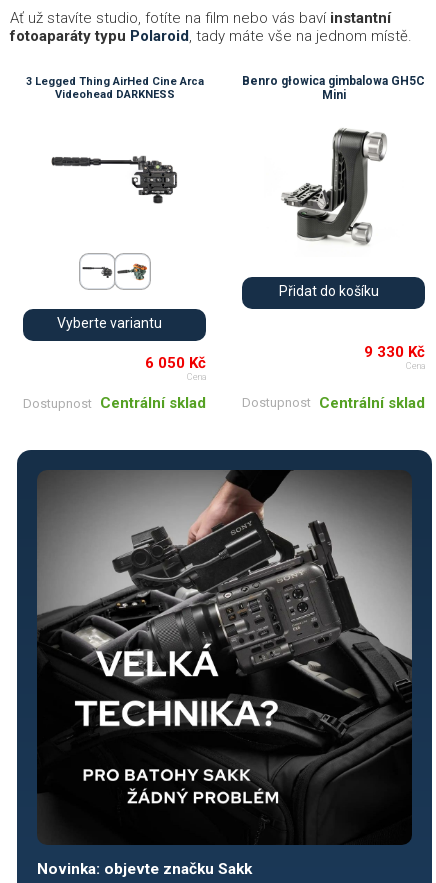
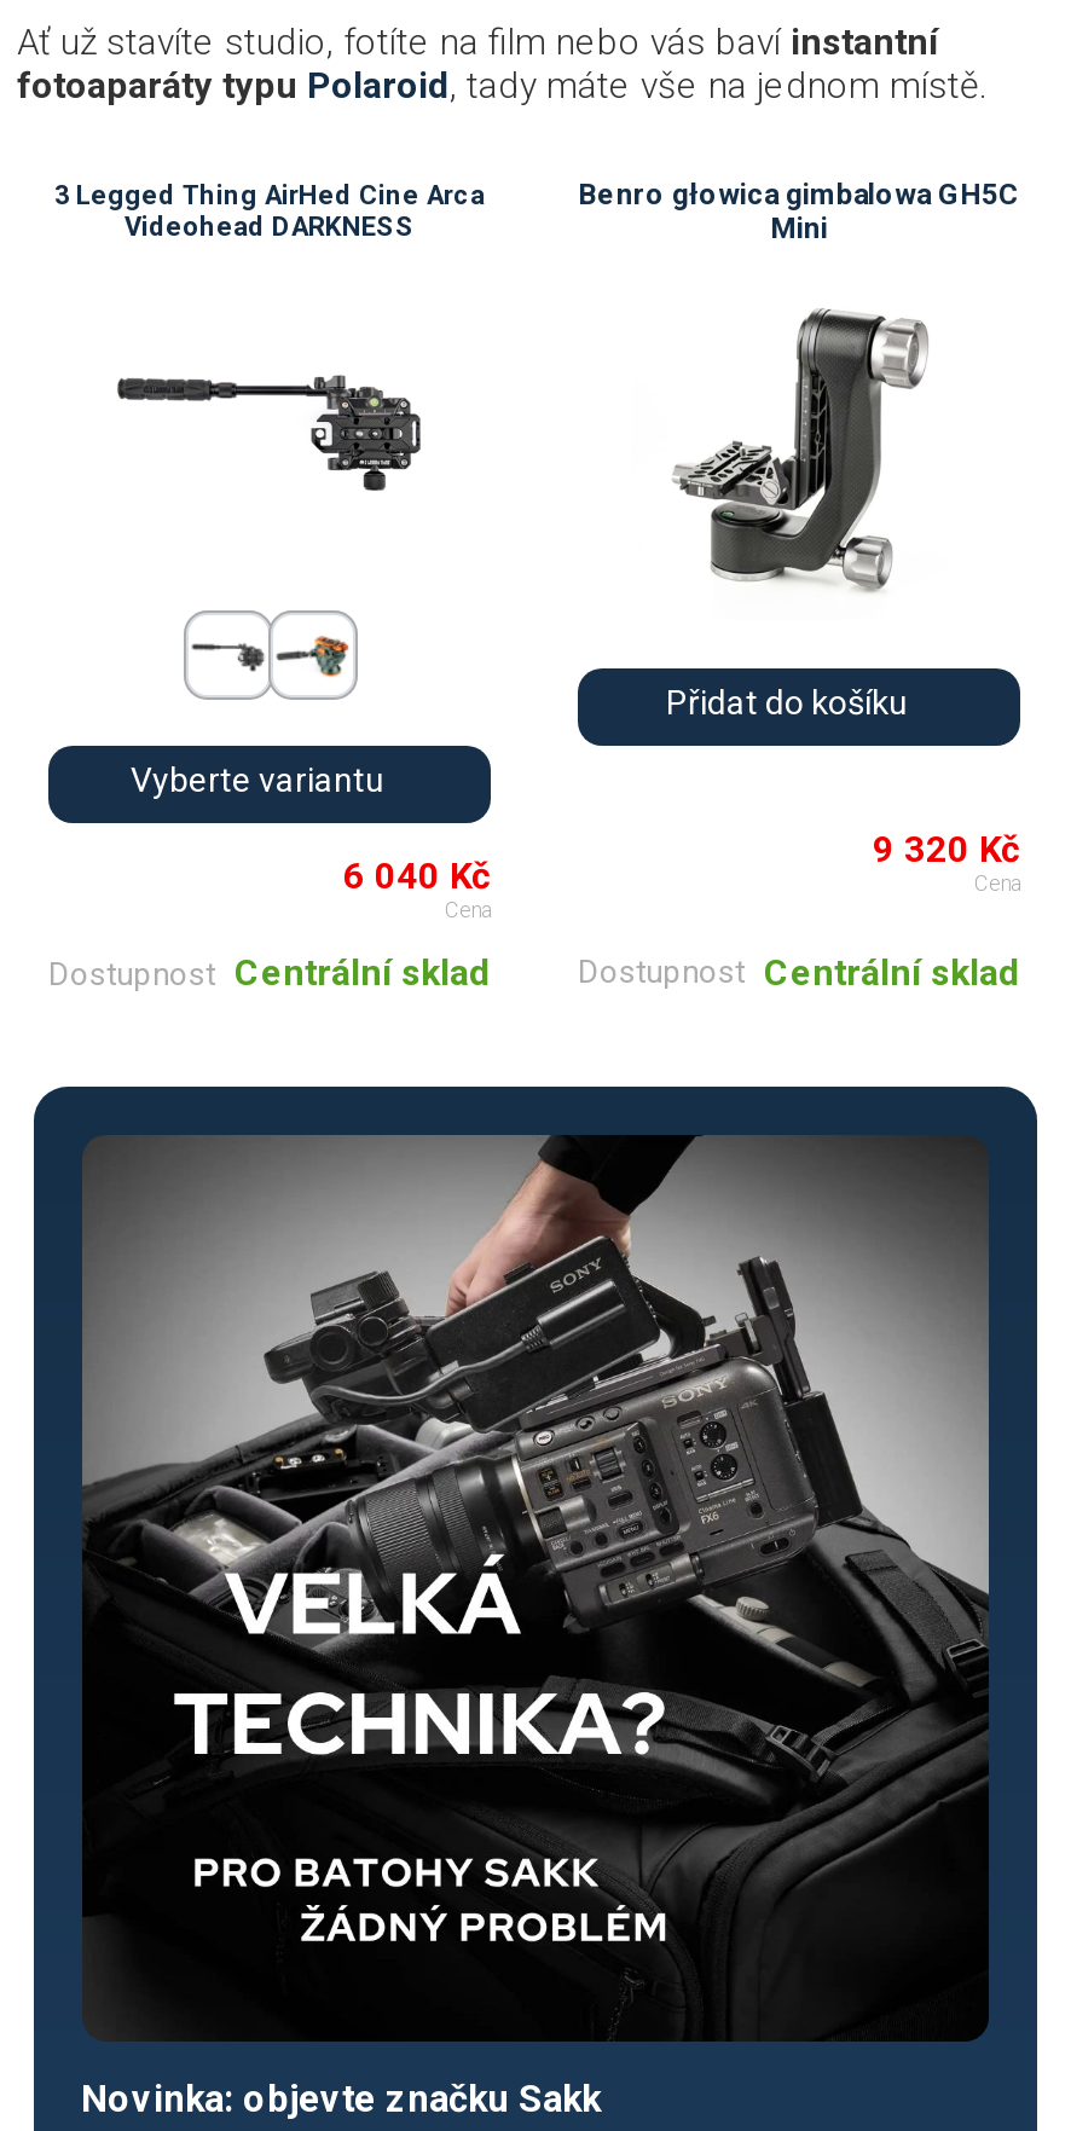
- 9 330 Kč
+ 9 320 Kč

- 6 050 Kč
+ 6 040 Kč
